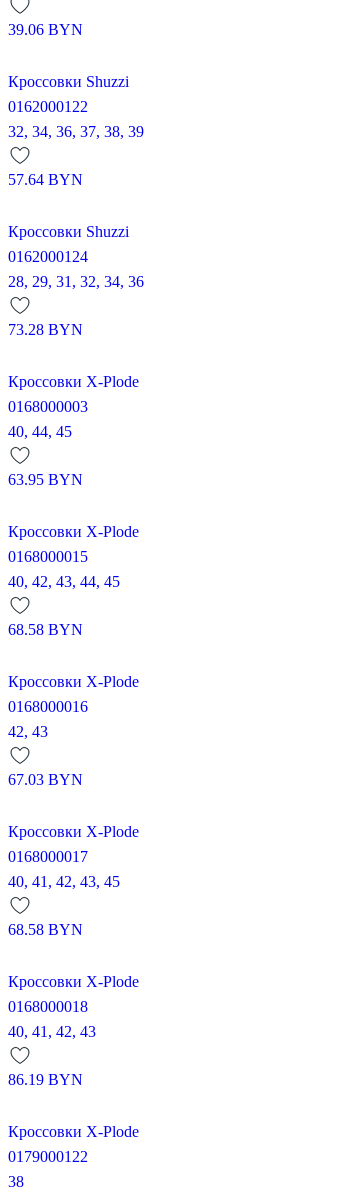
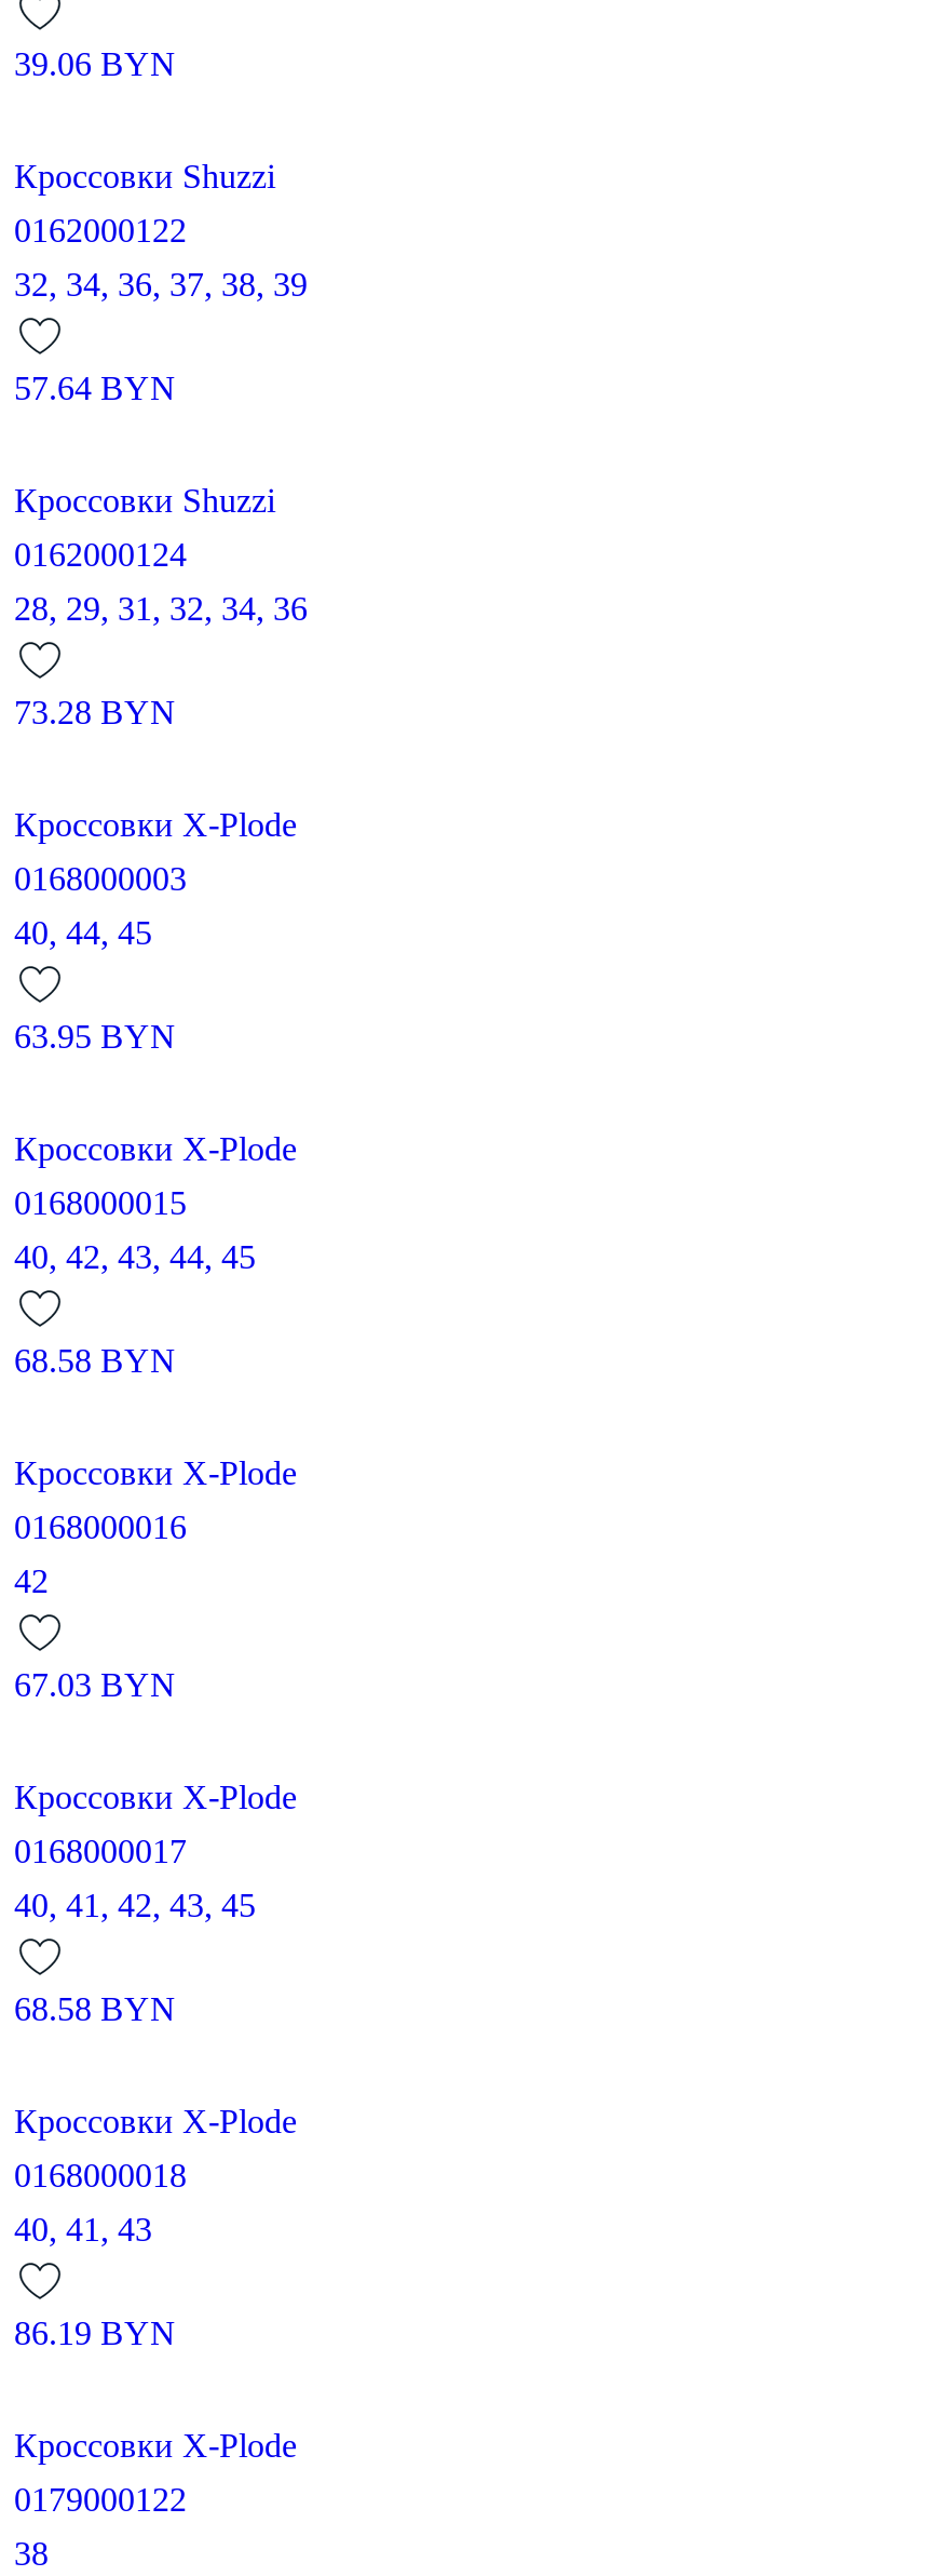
- 42, 43
+ 42

- 40, 41, 42, 43
+ 40, 41, 43
